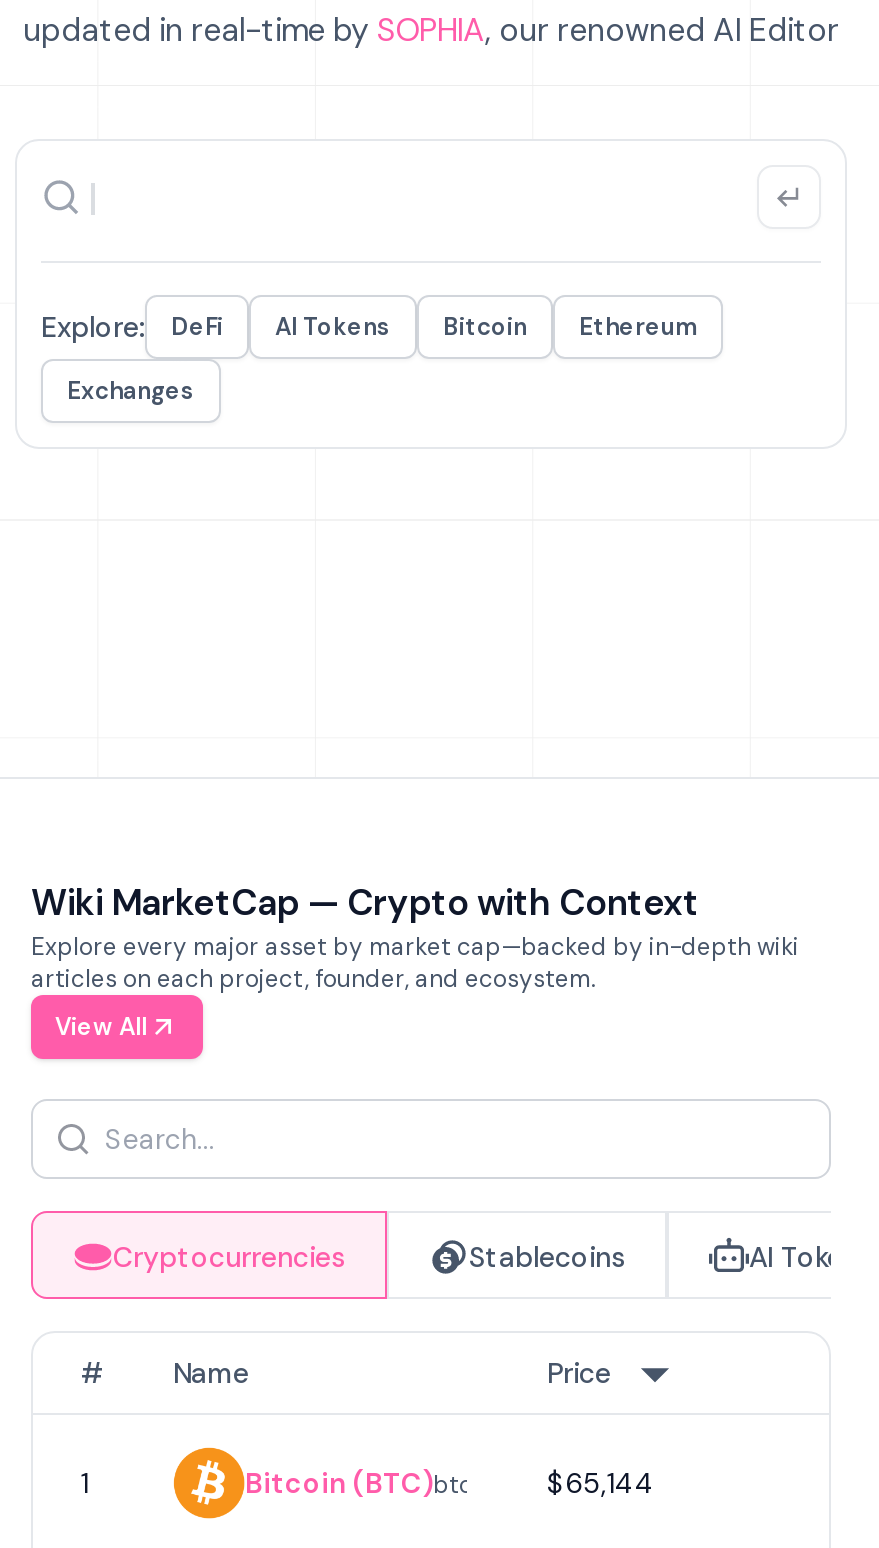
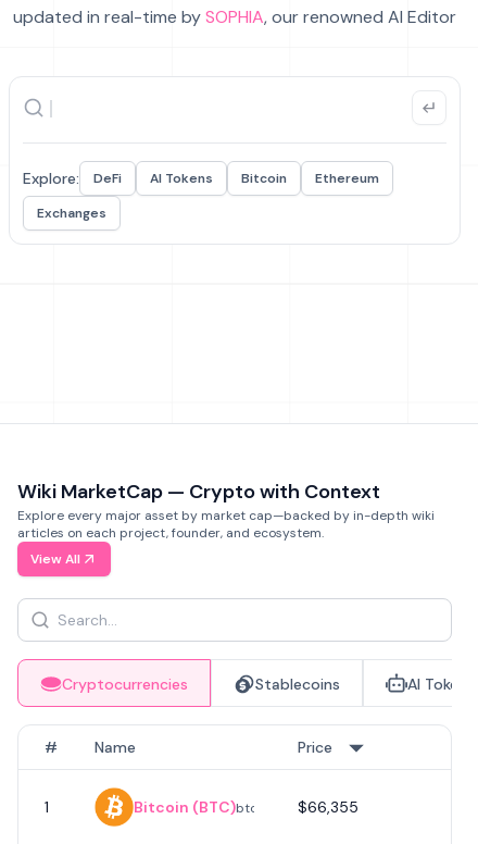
- $65,144
+ $66,355
